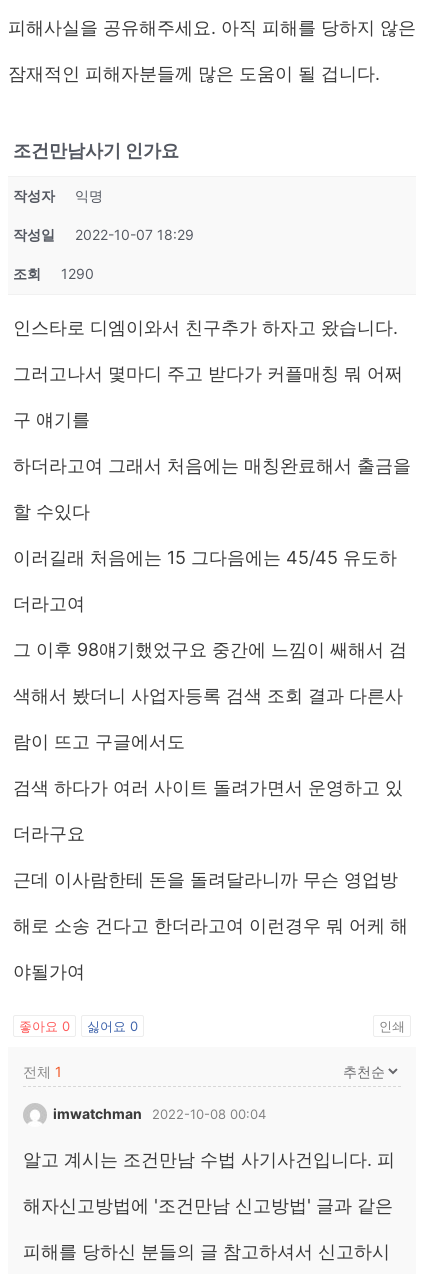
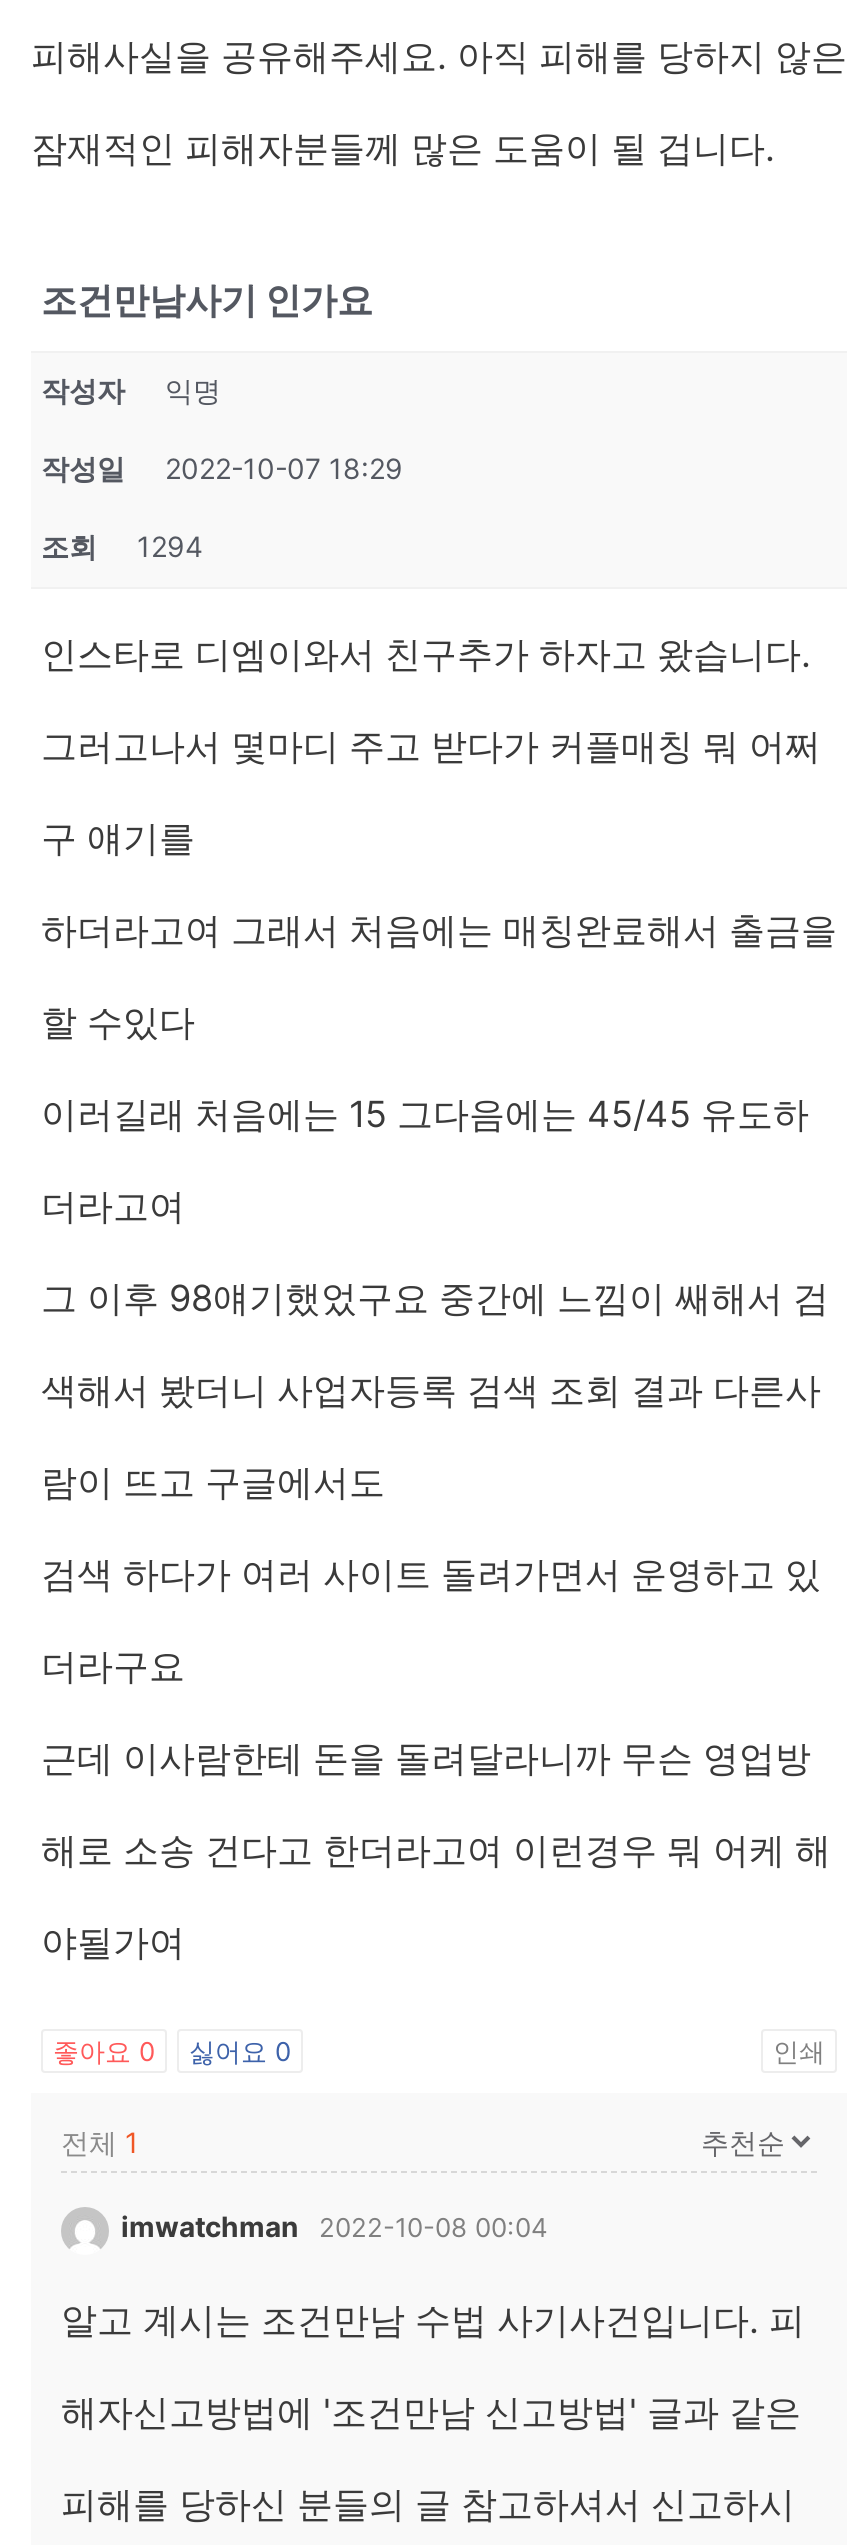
- 조회 1290
+ 조회 1294
